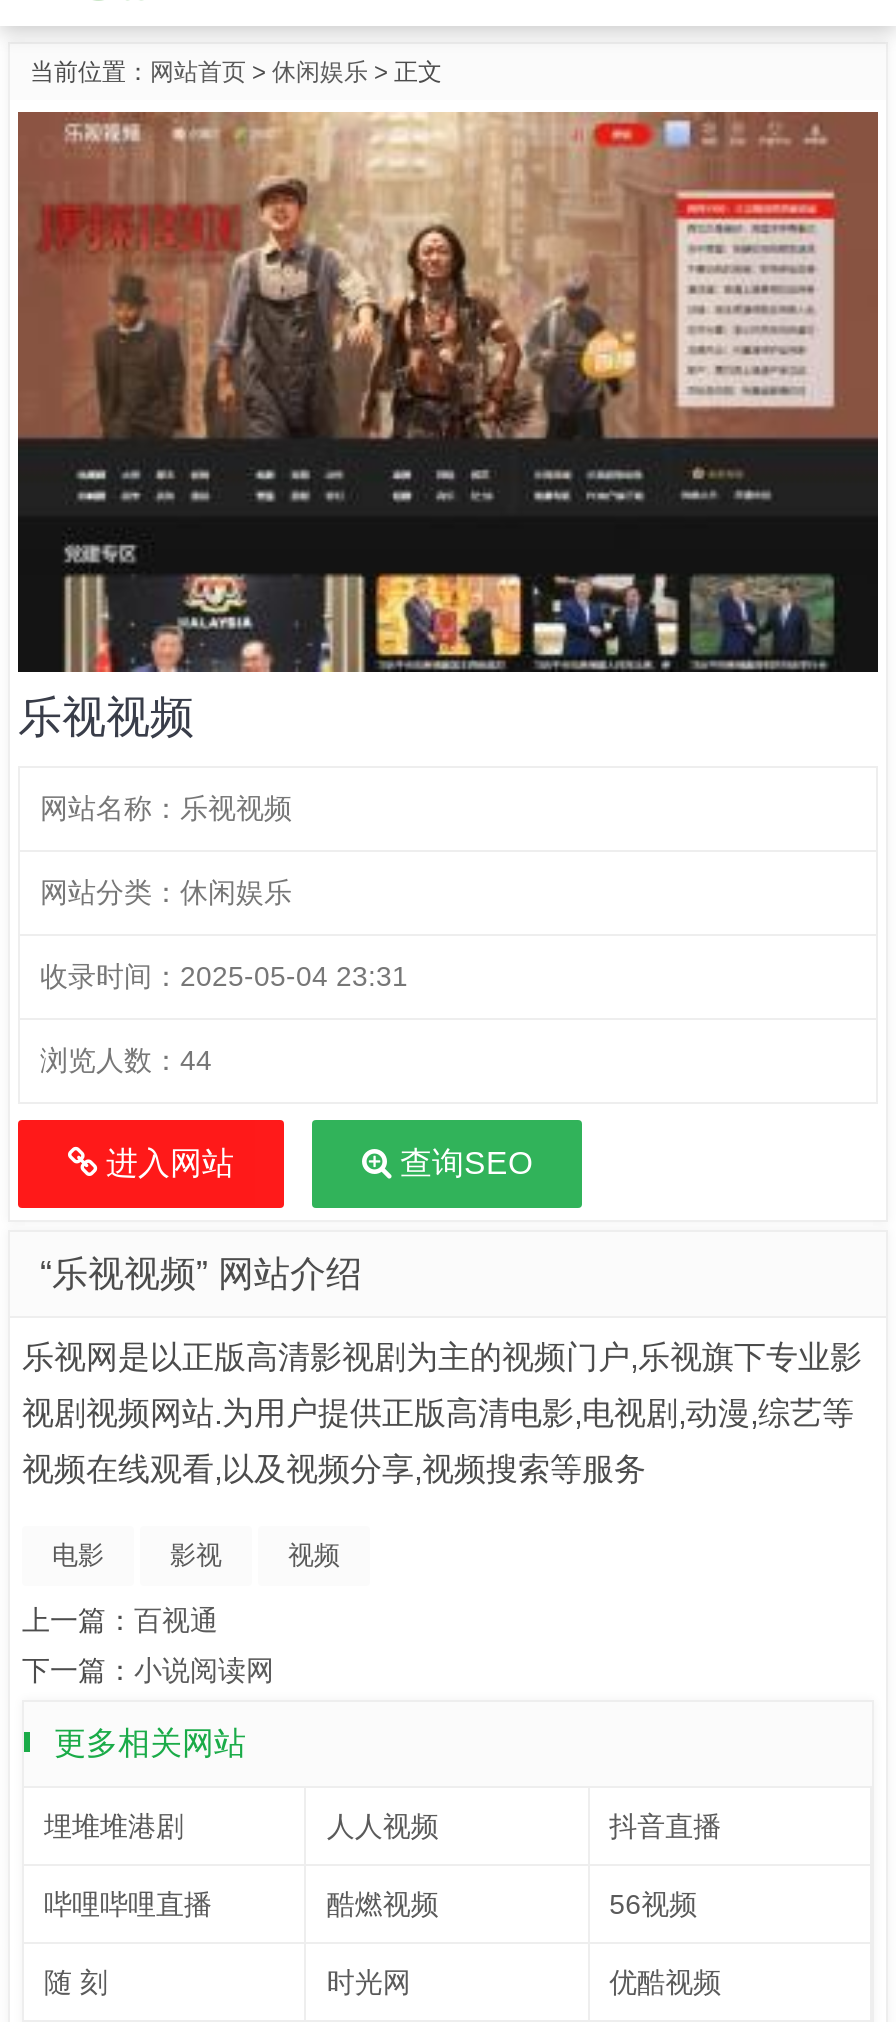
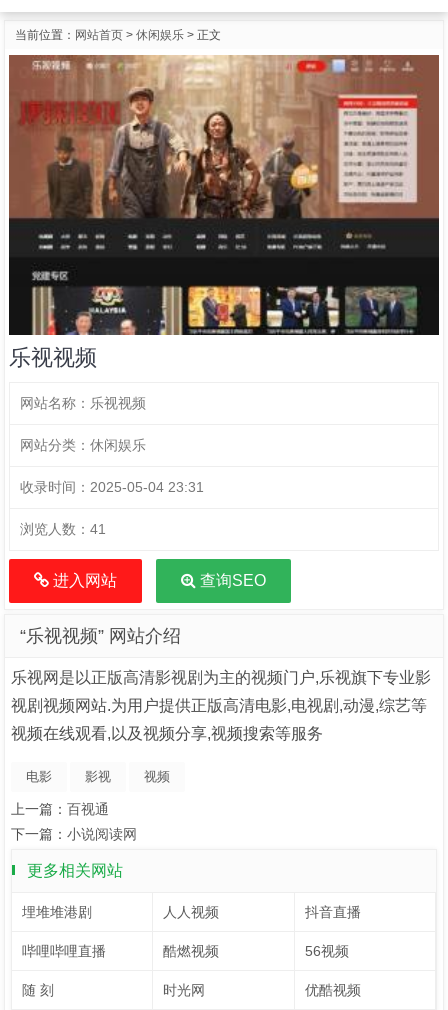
- 浏览人数：44
+ 浏览人数：41
